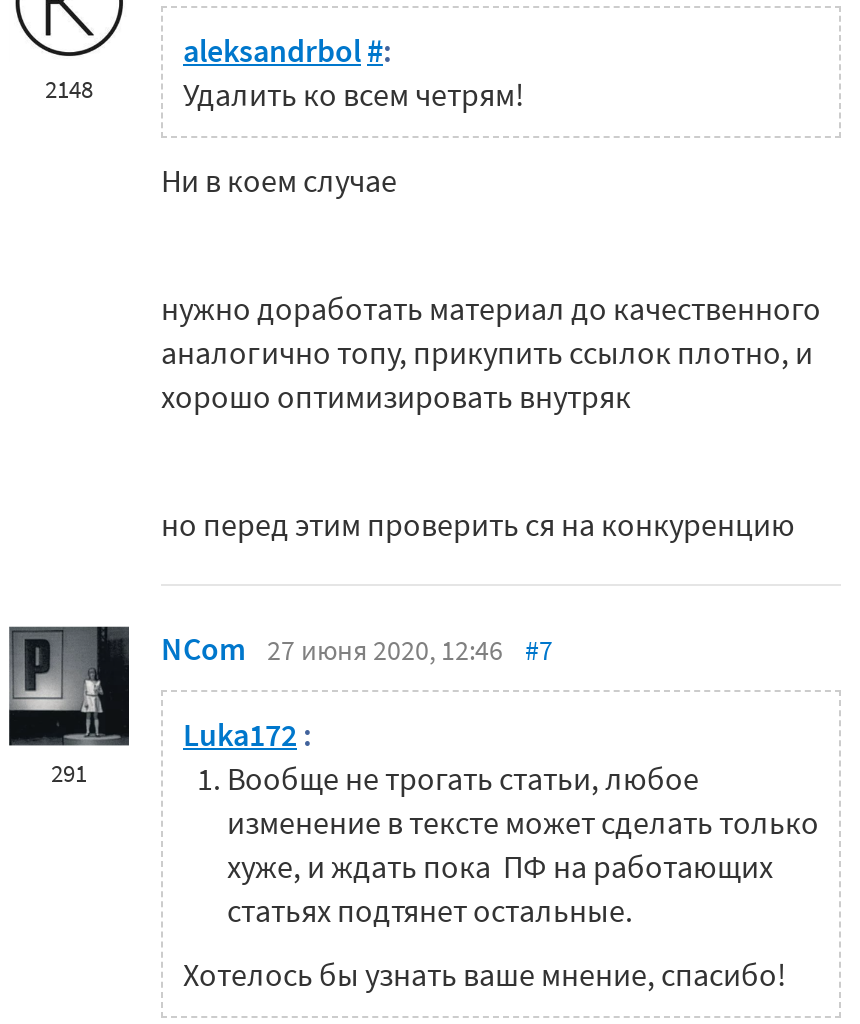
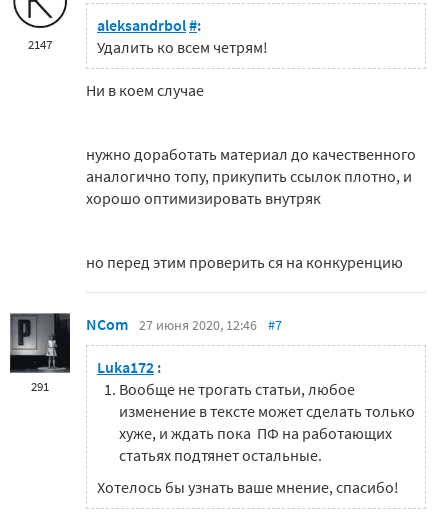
- 2148
+ 2147
